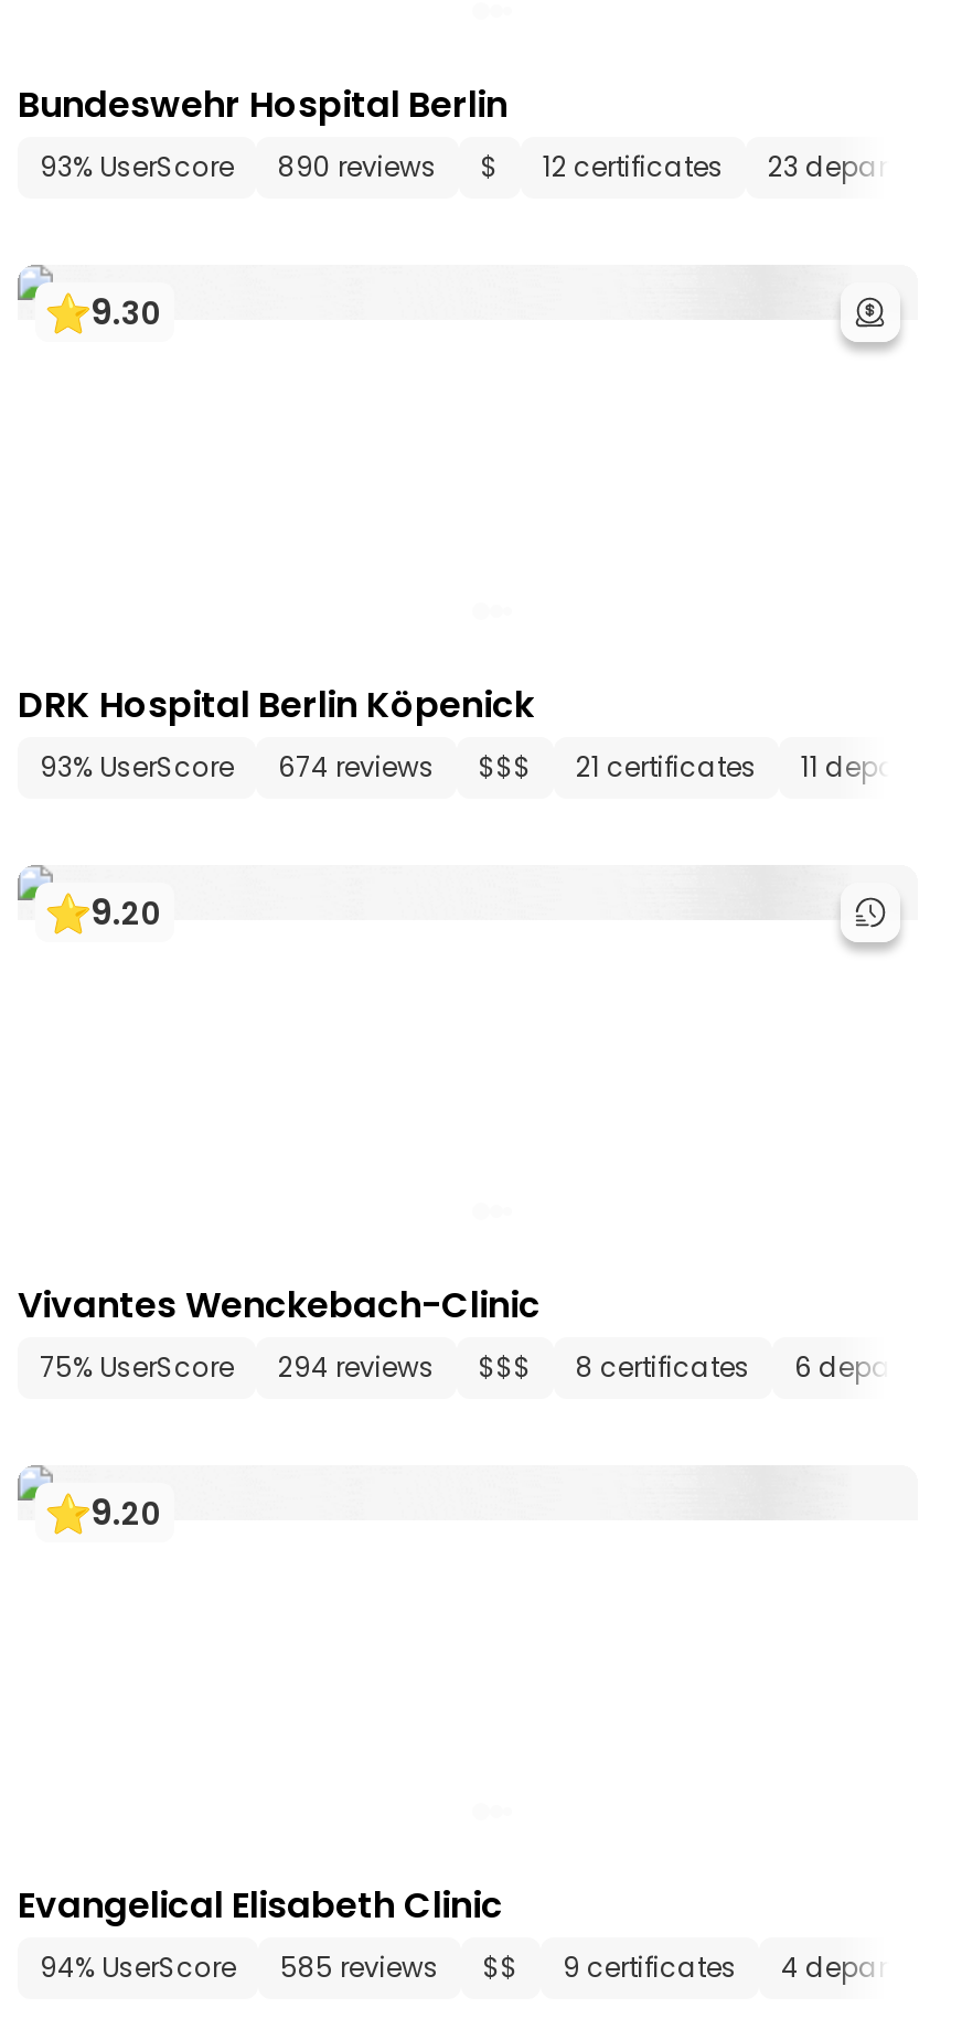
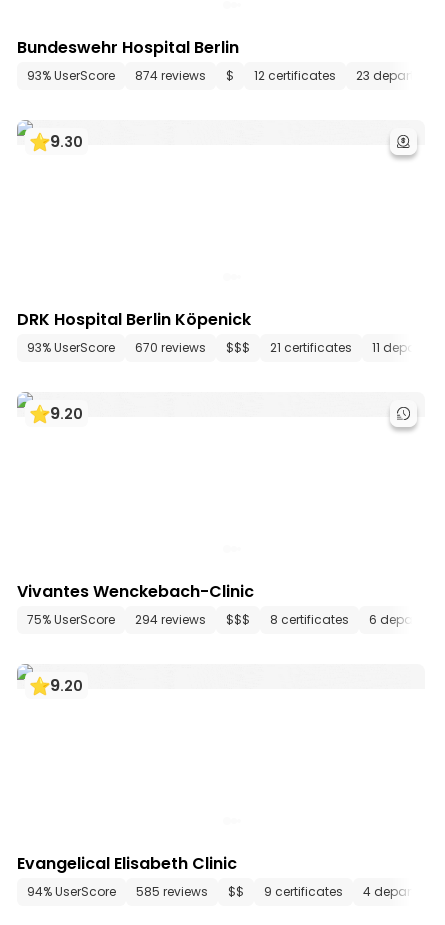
- 890 reviews
+ 874 reviews

- 674 reviews
+ 670 reviews
